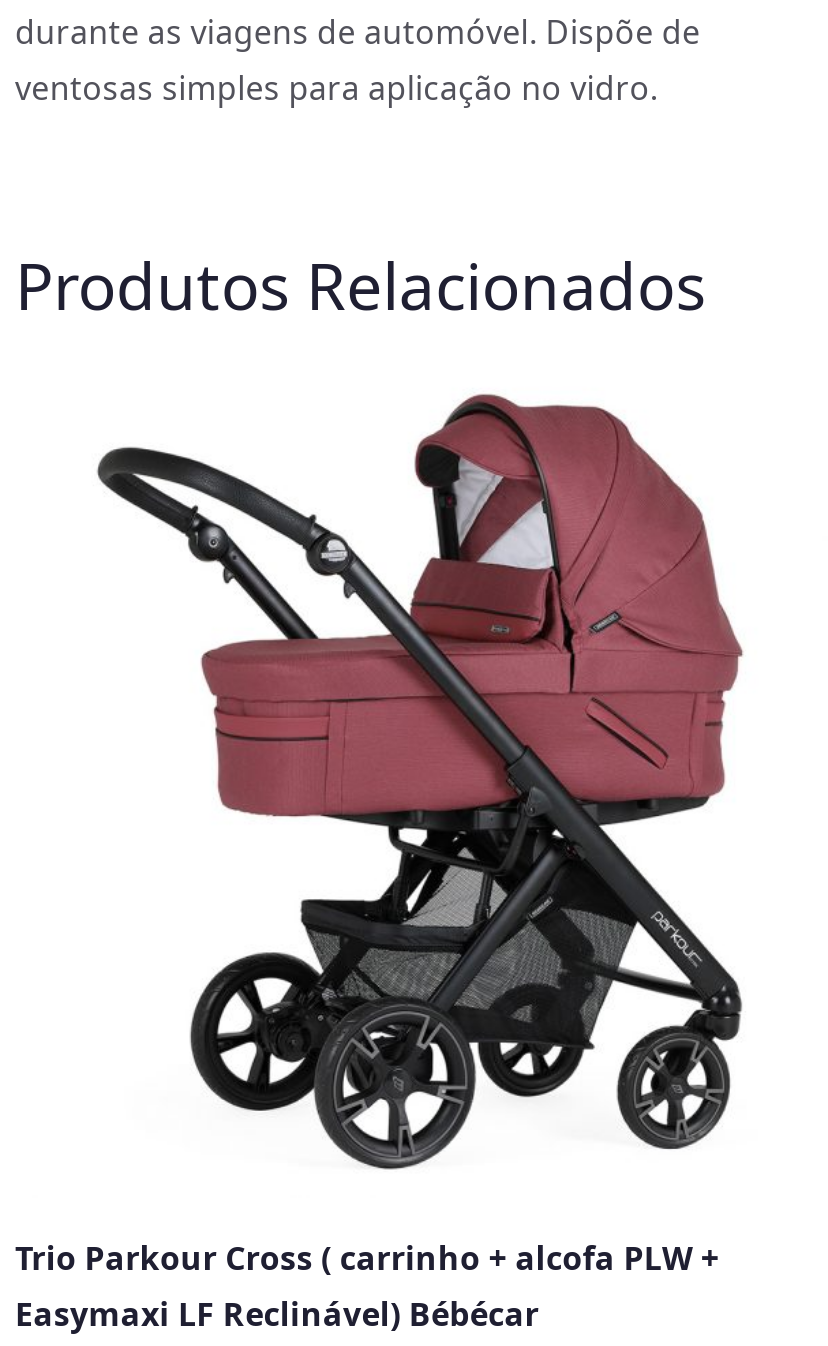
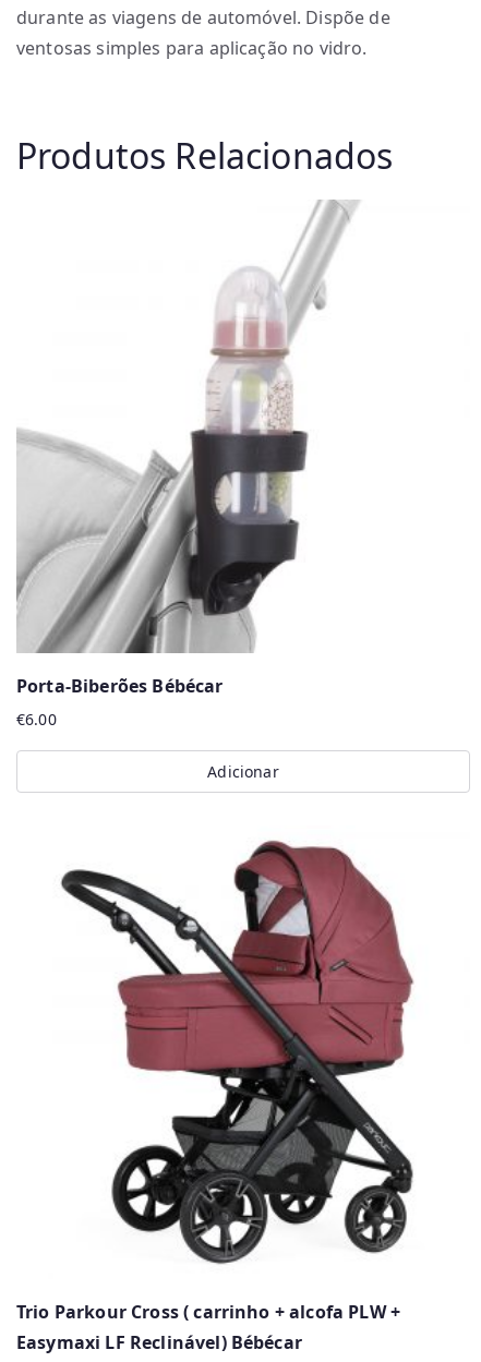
+ [image]
+ Porta-Biberões Bébécar
+ €6.00
+ Adicionar
